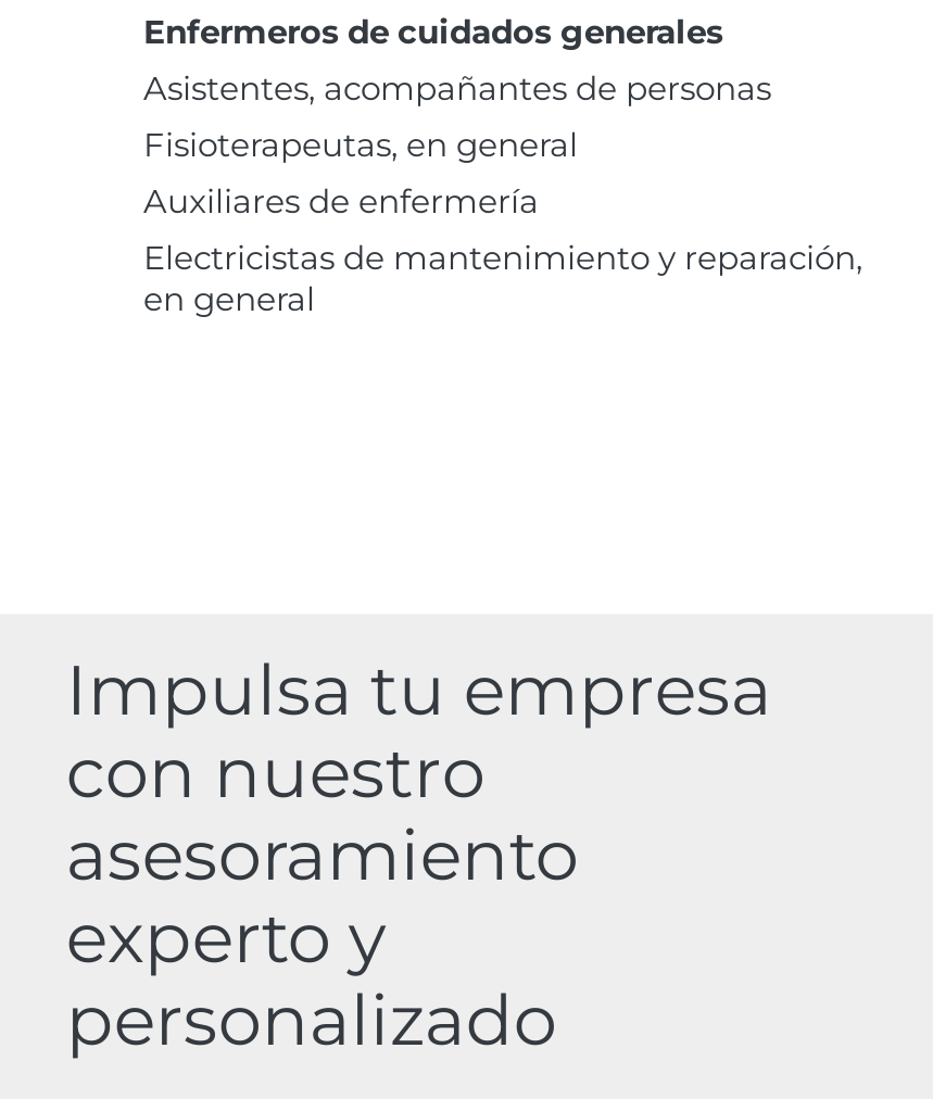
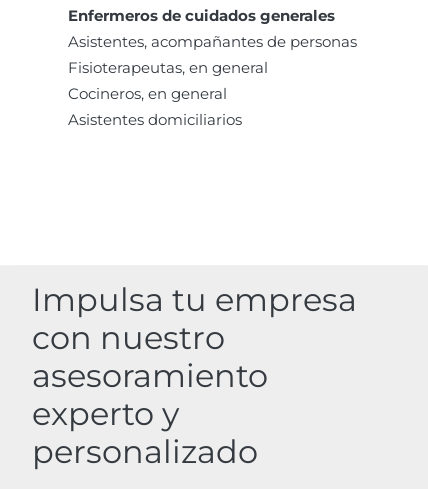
- Auxiliares de enfermería
- Electricistas de mantenimiento y reparación,
- en general
+ Cocineros, en general
+ Asistentes domiciliarios
